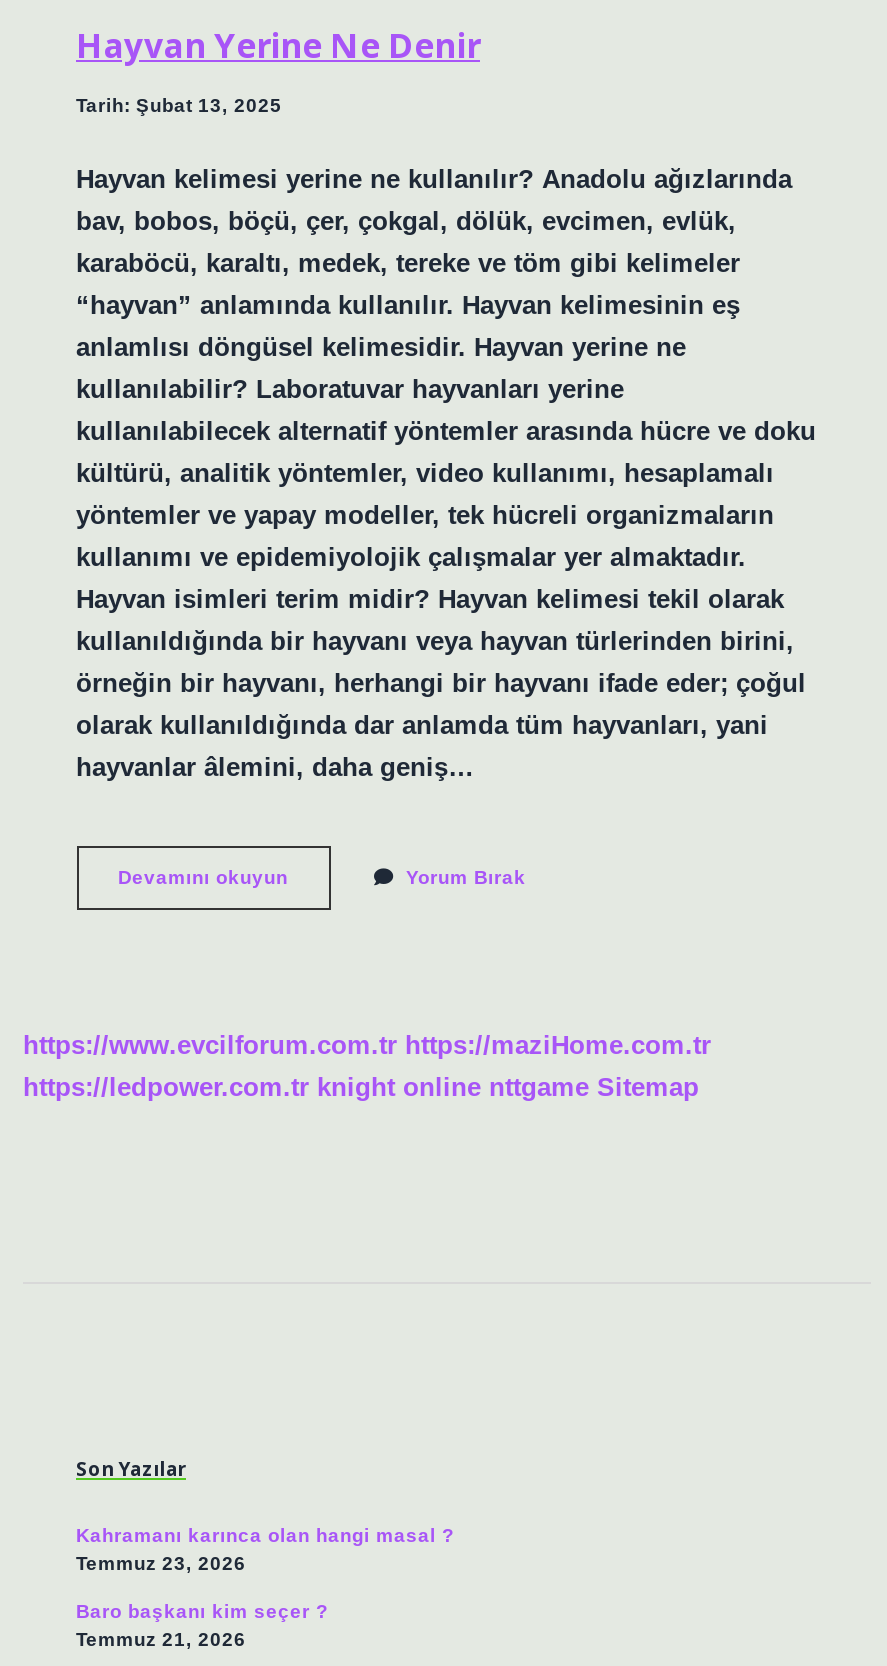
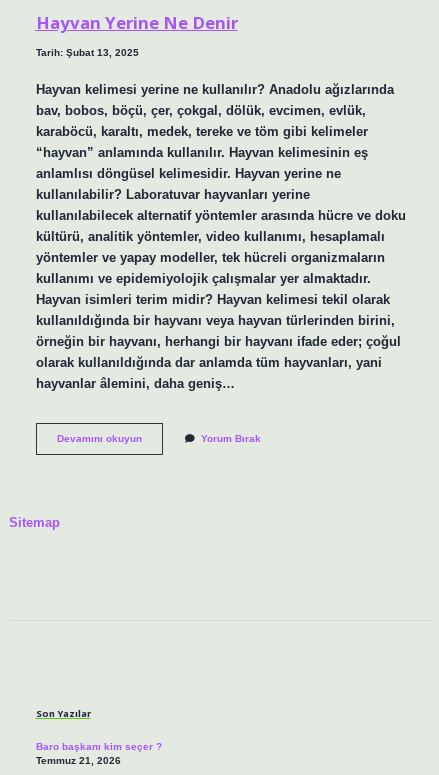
- https://www.evcilforum.com.tr https://maziHome.com.tr
- https://ledpower.com.tr knight online nttgame Sitemap
+ Sitemap

- Kahramanı karınca olan hangi masal ?
- Temmuz 23, 2026
